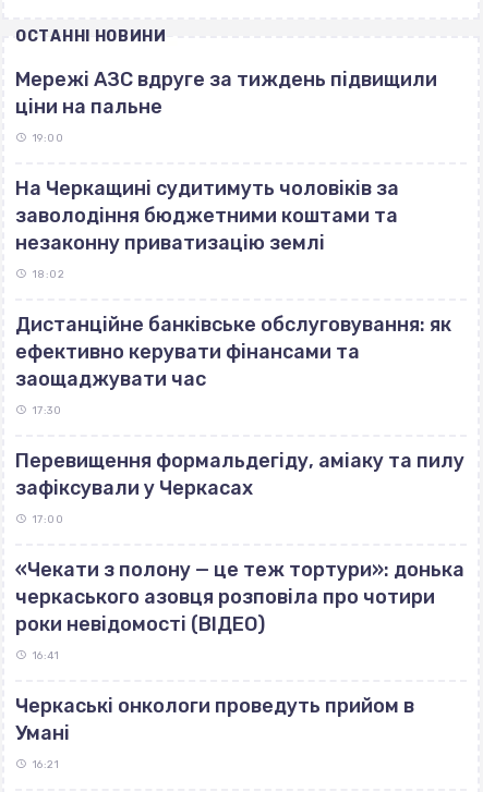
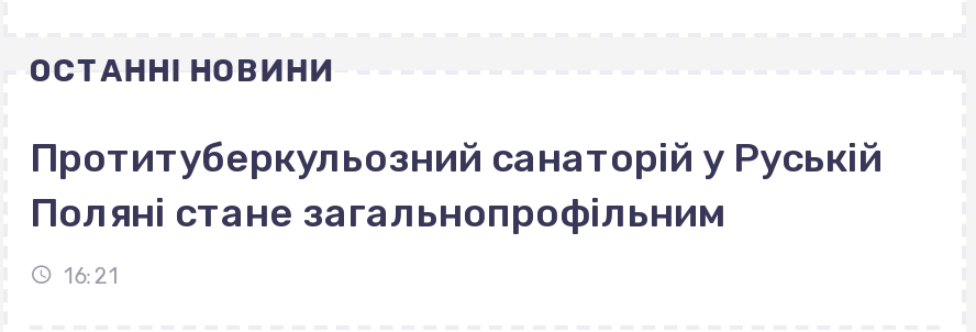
- Мережі АЗС вдруге за тиждень підвищили
- ціни на пальне
- 19:00
- На Черкащині судитимуть чоловіків за
- заволодіння бюджетними коштами та
- незаконну приватизацію землі
- 18:02
- Дистанційне банківське обслуговування: як
- ефективно керувати фінансами та
- заощаджувати час
- 17:30
- Перевищення формальдегіду, аміаку та пилу
- зафіксували у Черкасах
- 17:00
- «Чекати з полону — це теж тортури»: донька
- черкаського азовця розповіла про чотири
- роки невідомості (ВІДЕО)
- 16:41
- Черкаські онкологи проведуть прийом в
- Умані
+ Протитуберкульозний санаторій у Руській
+ Поляні стане загальнопрофільним
